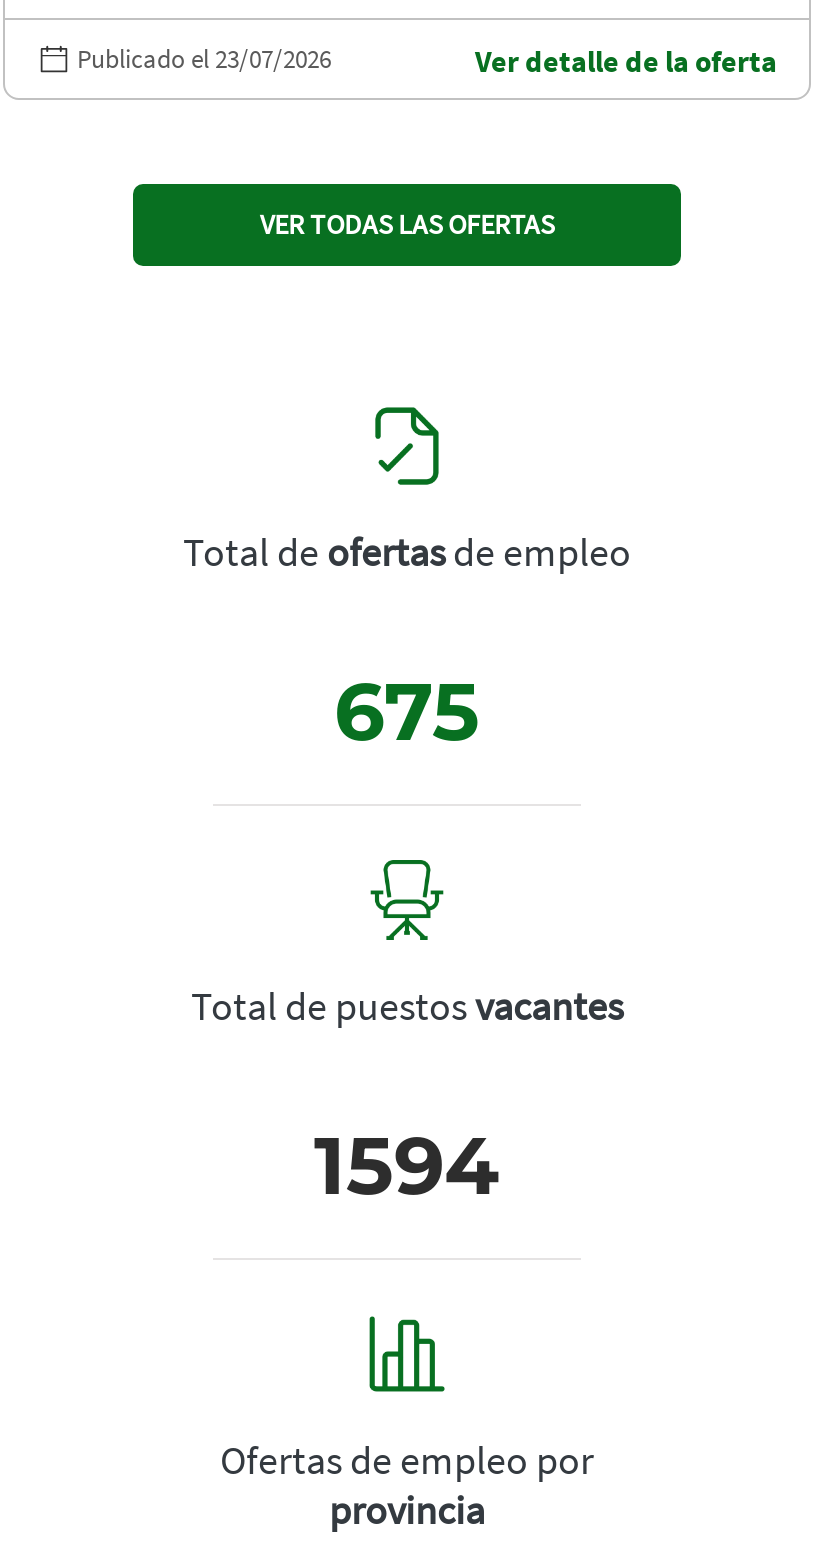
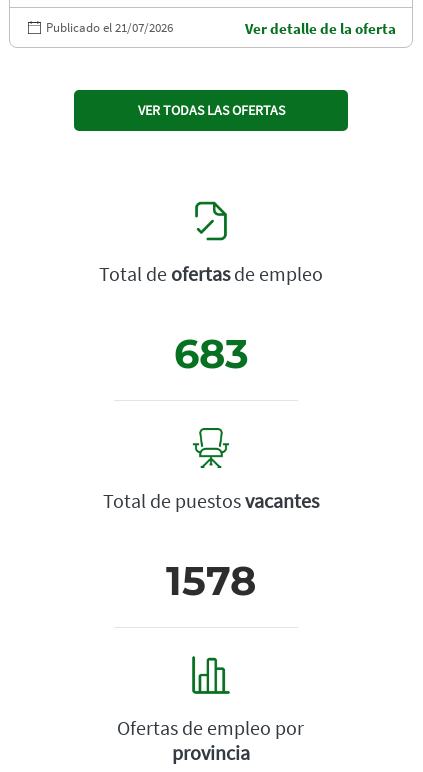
- Publicado el 23/07/2026
+ Publicado el 21/07/2026

- 675
+ 683

- 1594
+ 1578
